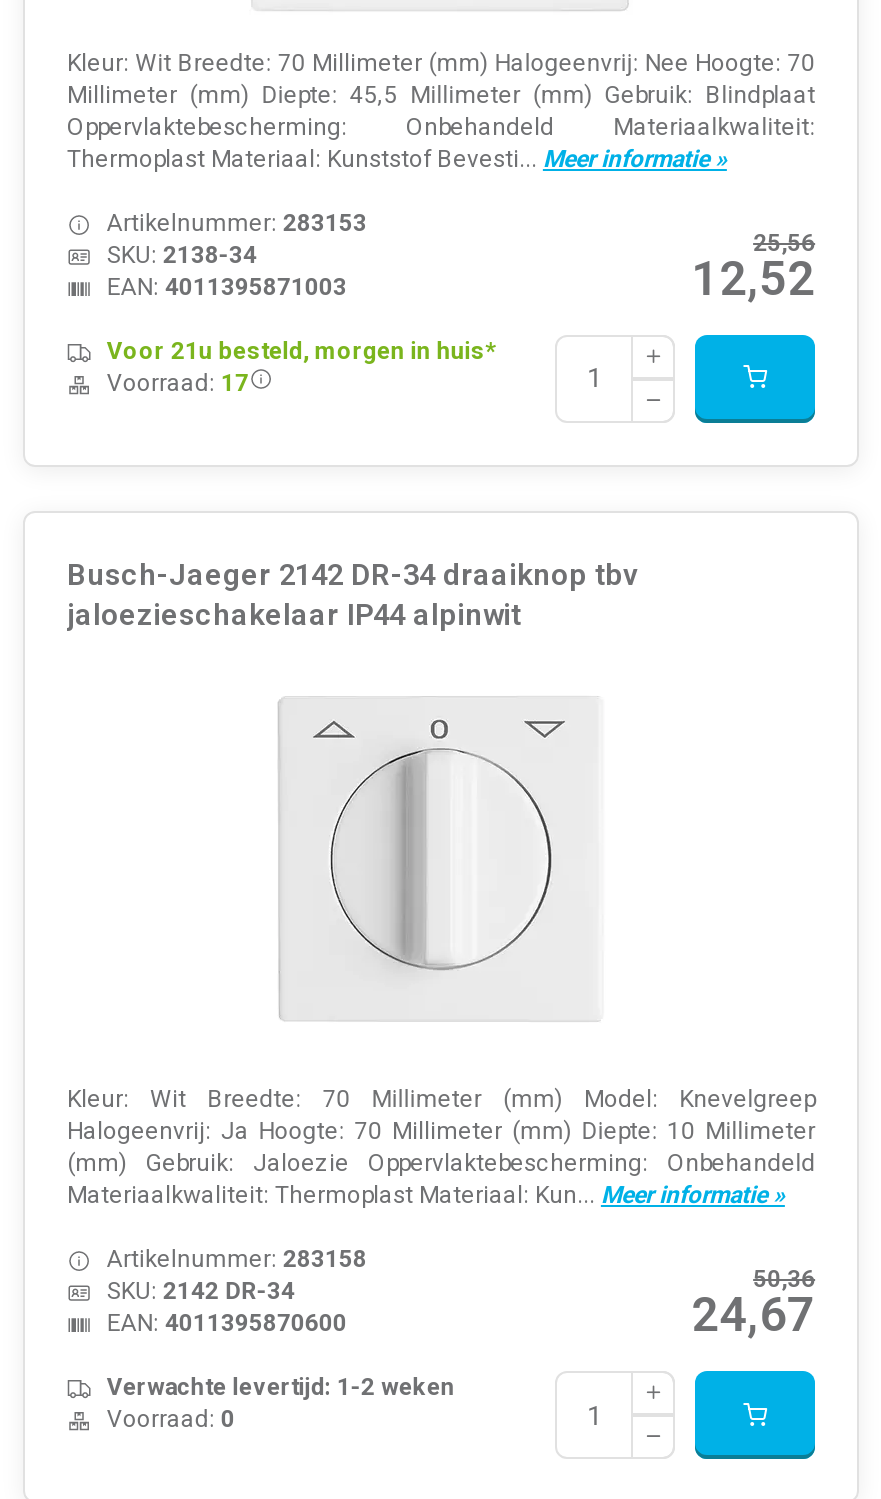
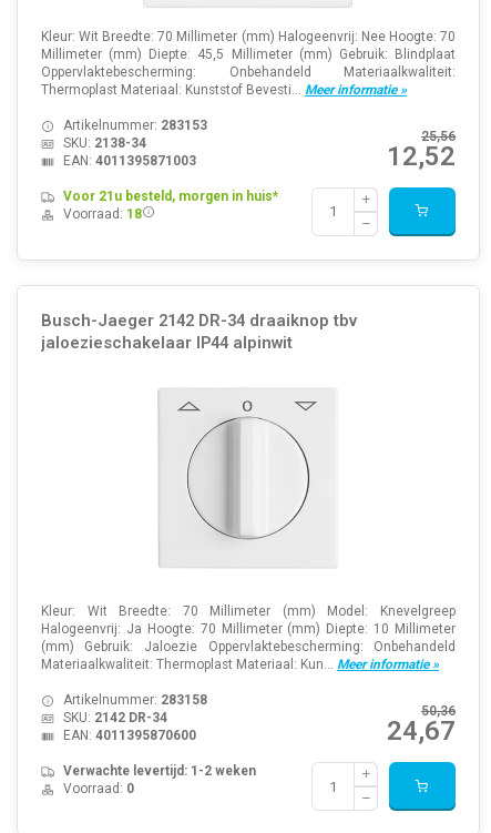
- Voorraad: 17
+ Voorraad: 18
